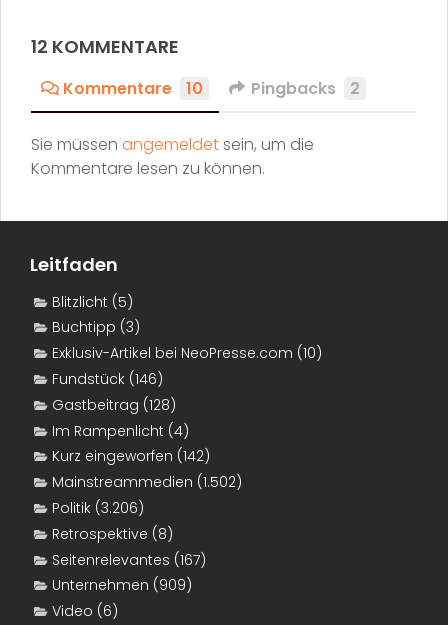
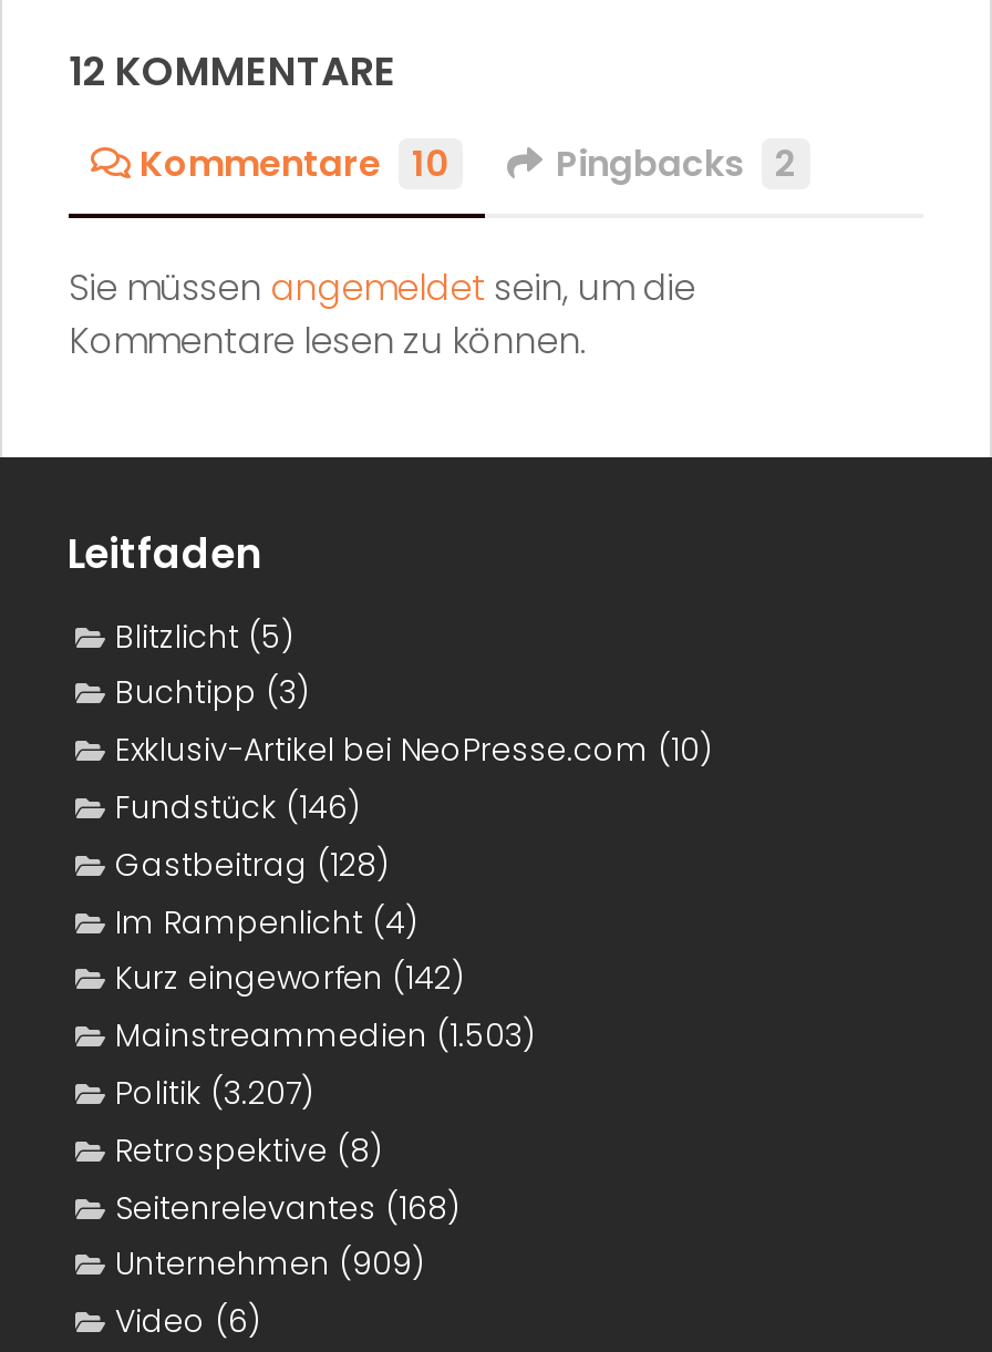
- Mainstreammedien (1.502)
+ Mainstreammedien (1.503)

- Politik (3.206)
+ Politik (3.207)

- Seitenrelevantes (167)
+ Seitenrelevantes (168)
